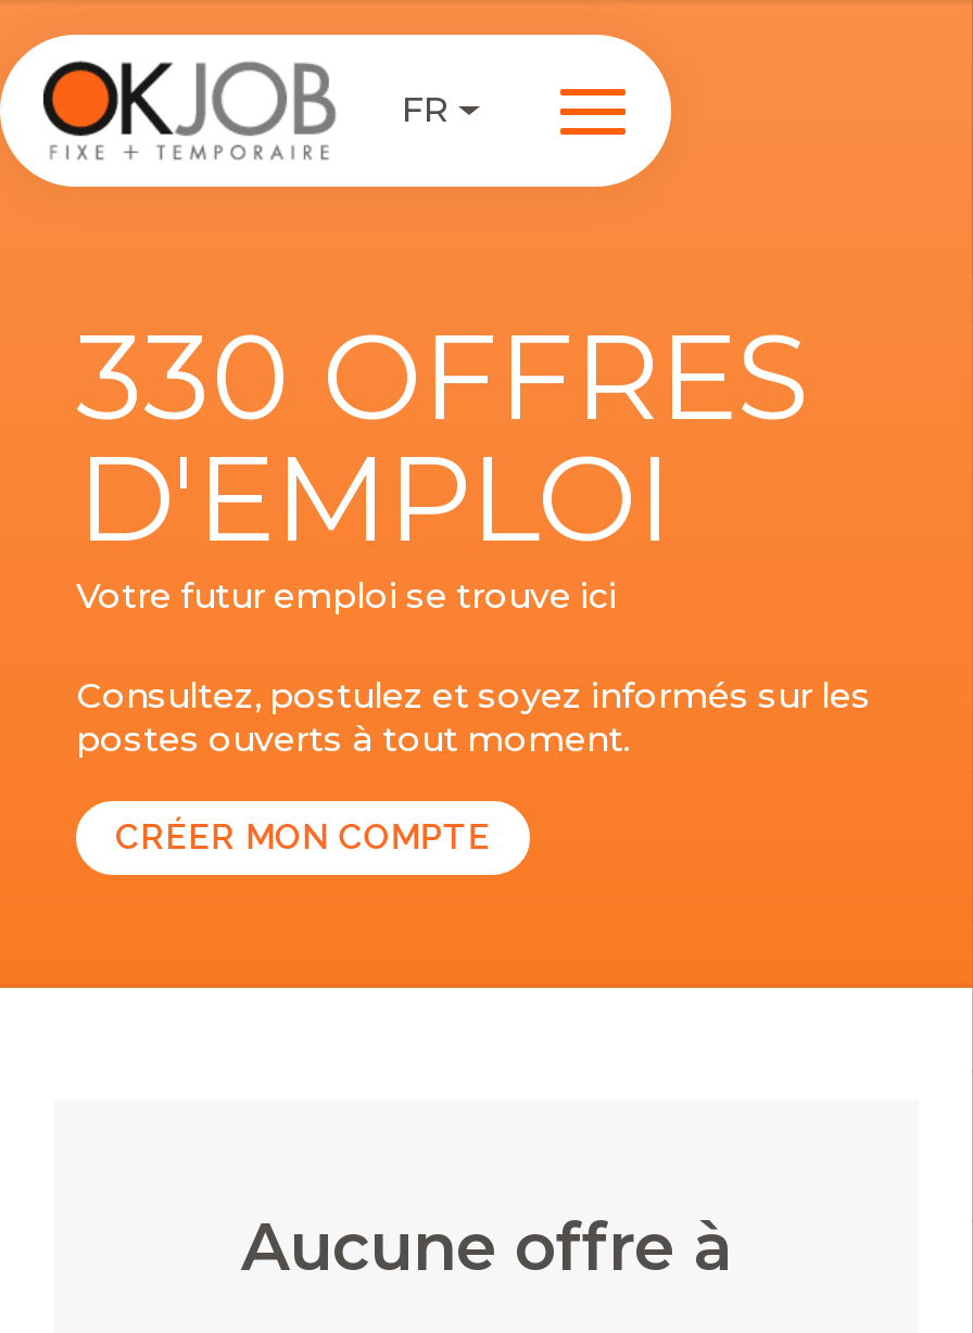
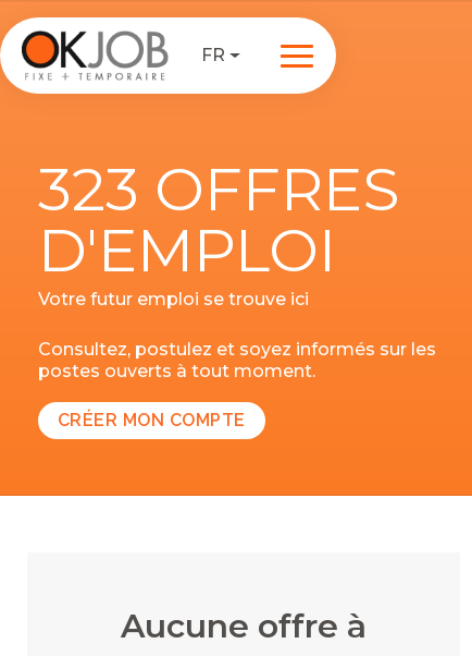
- 330 OFFRES
+ 323 OFFRES
